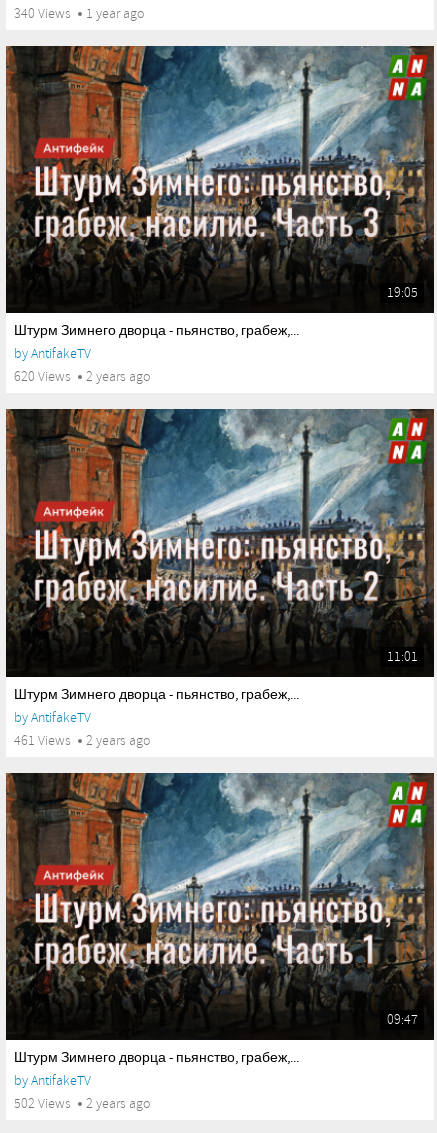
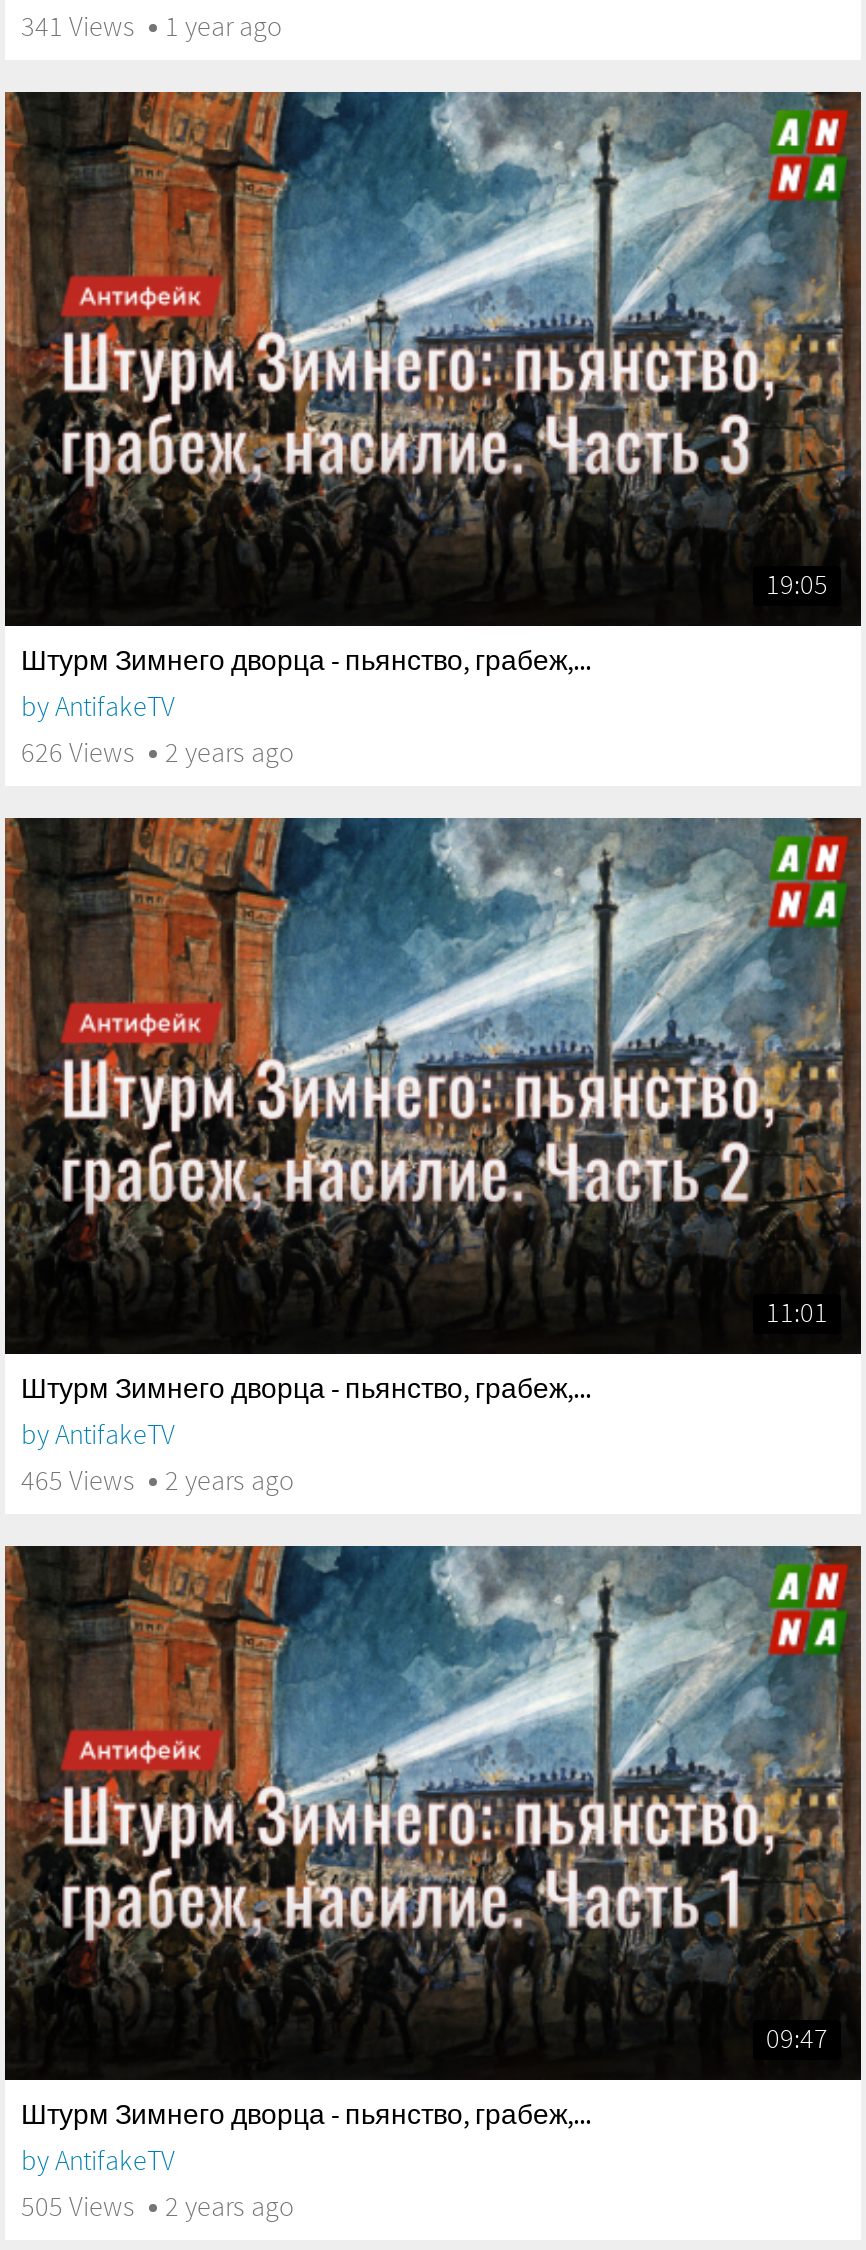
- 340 Views 1 year ago
+ 341 Views 1 year ago

- 620 Views 2 years ago
+ 626 Views 2 years ago

- 461 Views 2 years ago
+ 465 Views 2 years ago

- 502 Views 2 years ago
+ 505 Views 2 years ago
